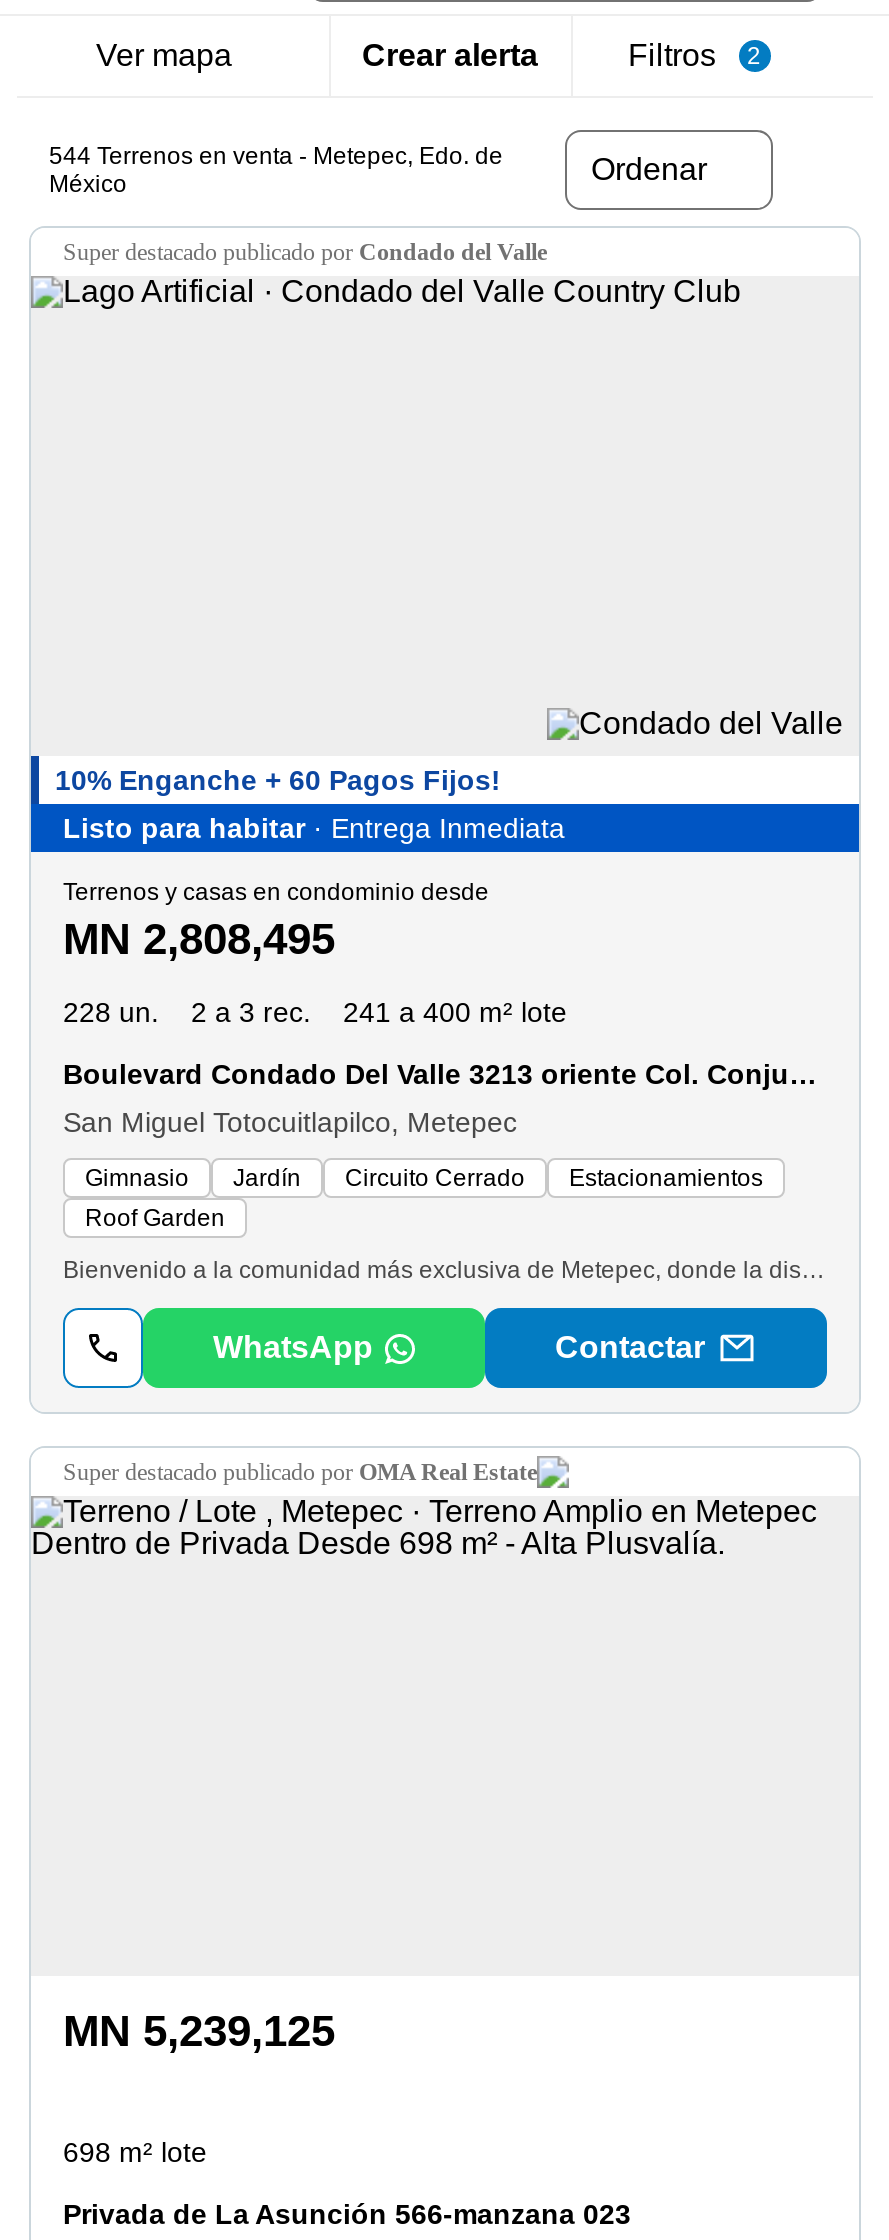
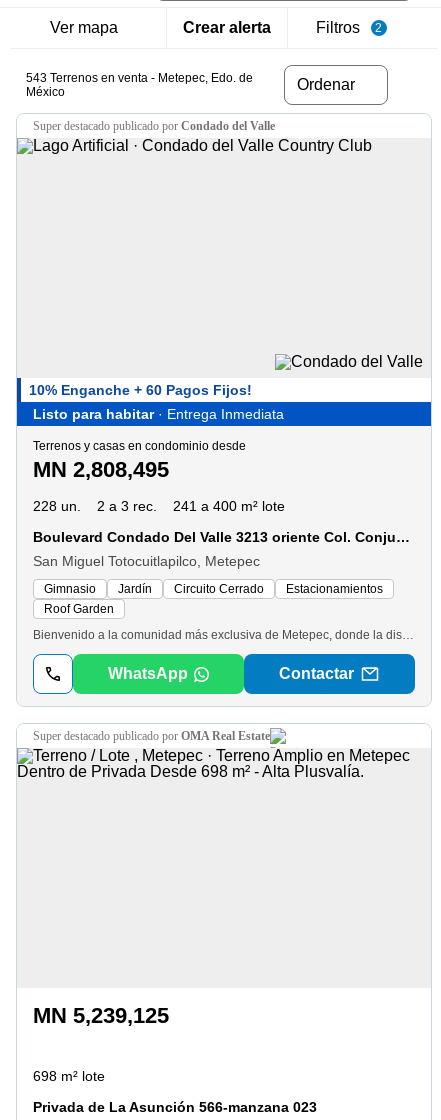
- 544 Terrenos en venta - Metepec, Edo. de
+ 543 Terrenos en venta - Metepec, Edo. de
